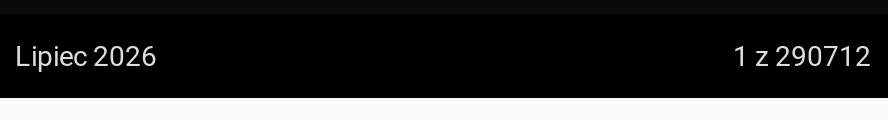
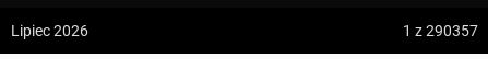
- 1 z 290712
+ 1 z 290357
